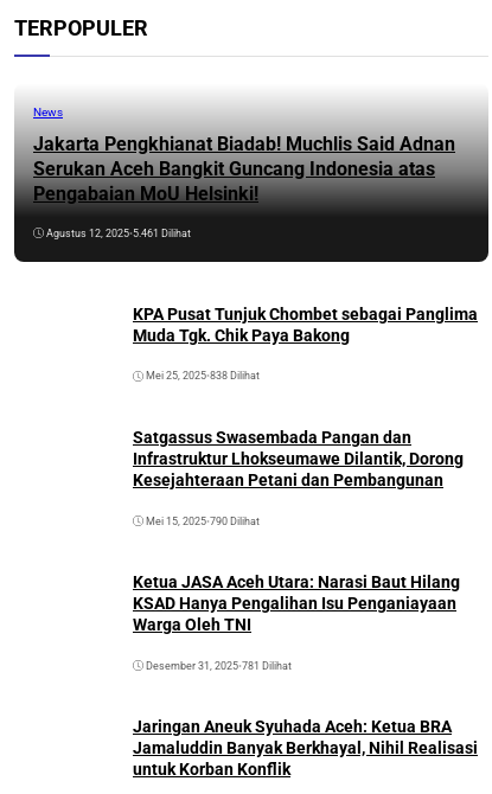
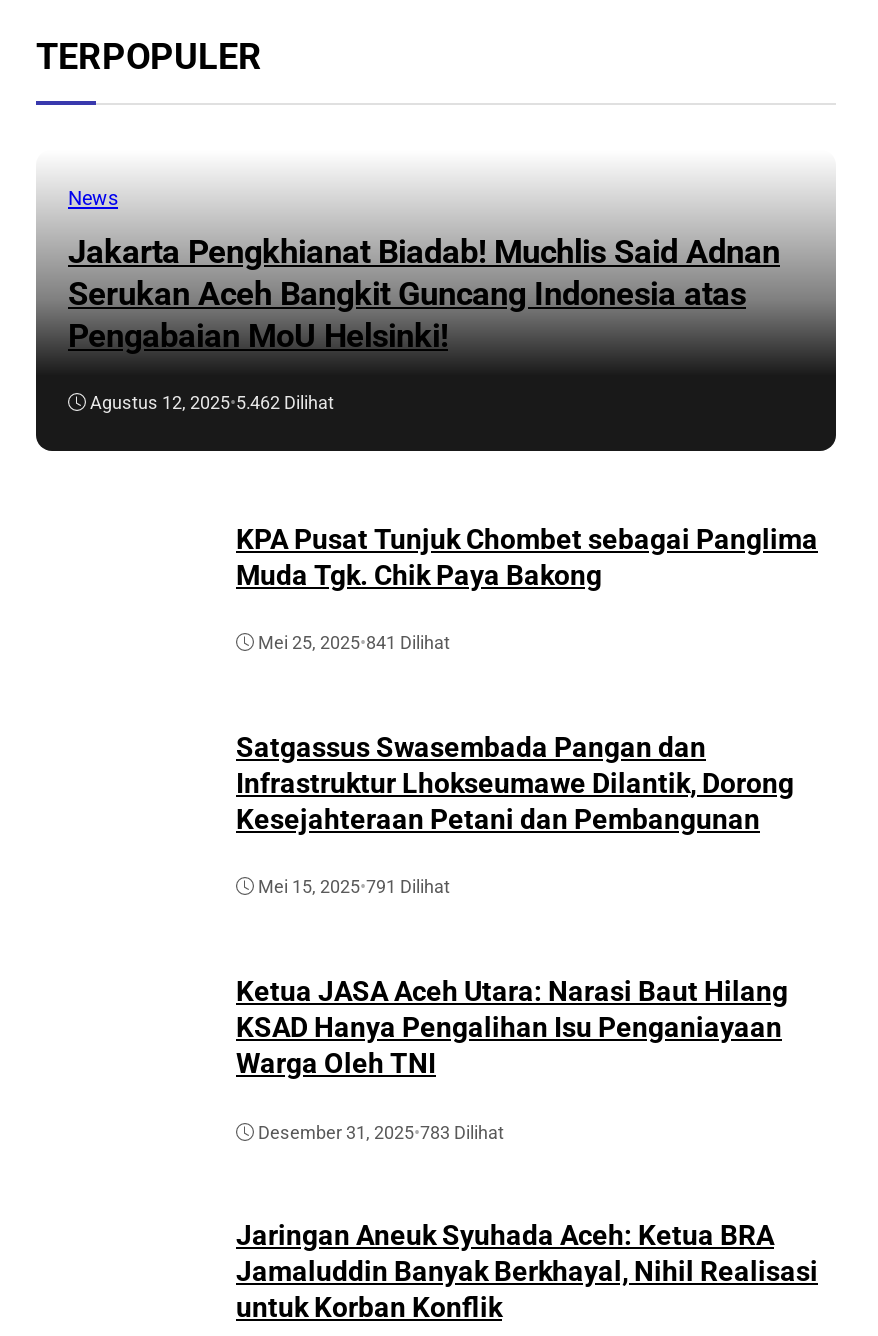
- Agustus 12, 2025•5.461 Dilihat
+ Agustus 12, 2025•5.462 Dilihat

- Mei 25, 2025•838 Dilihat
+ Mei 25, 2025•841 Dilihat

- Mei 15, 2025•790 Dilihat
+ Mei 15, 2025•791 Dilihat

- Desember 31, 2025•781 Dilihat
+ Desember 31, 2025•783 Dilihat
